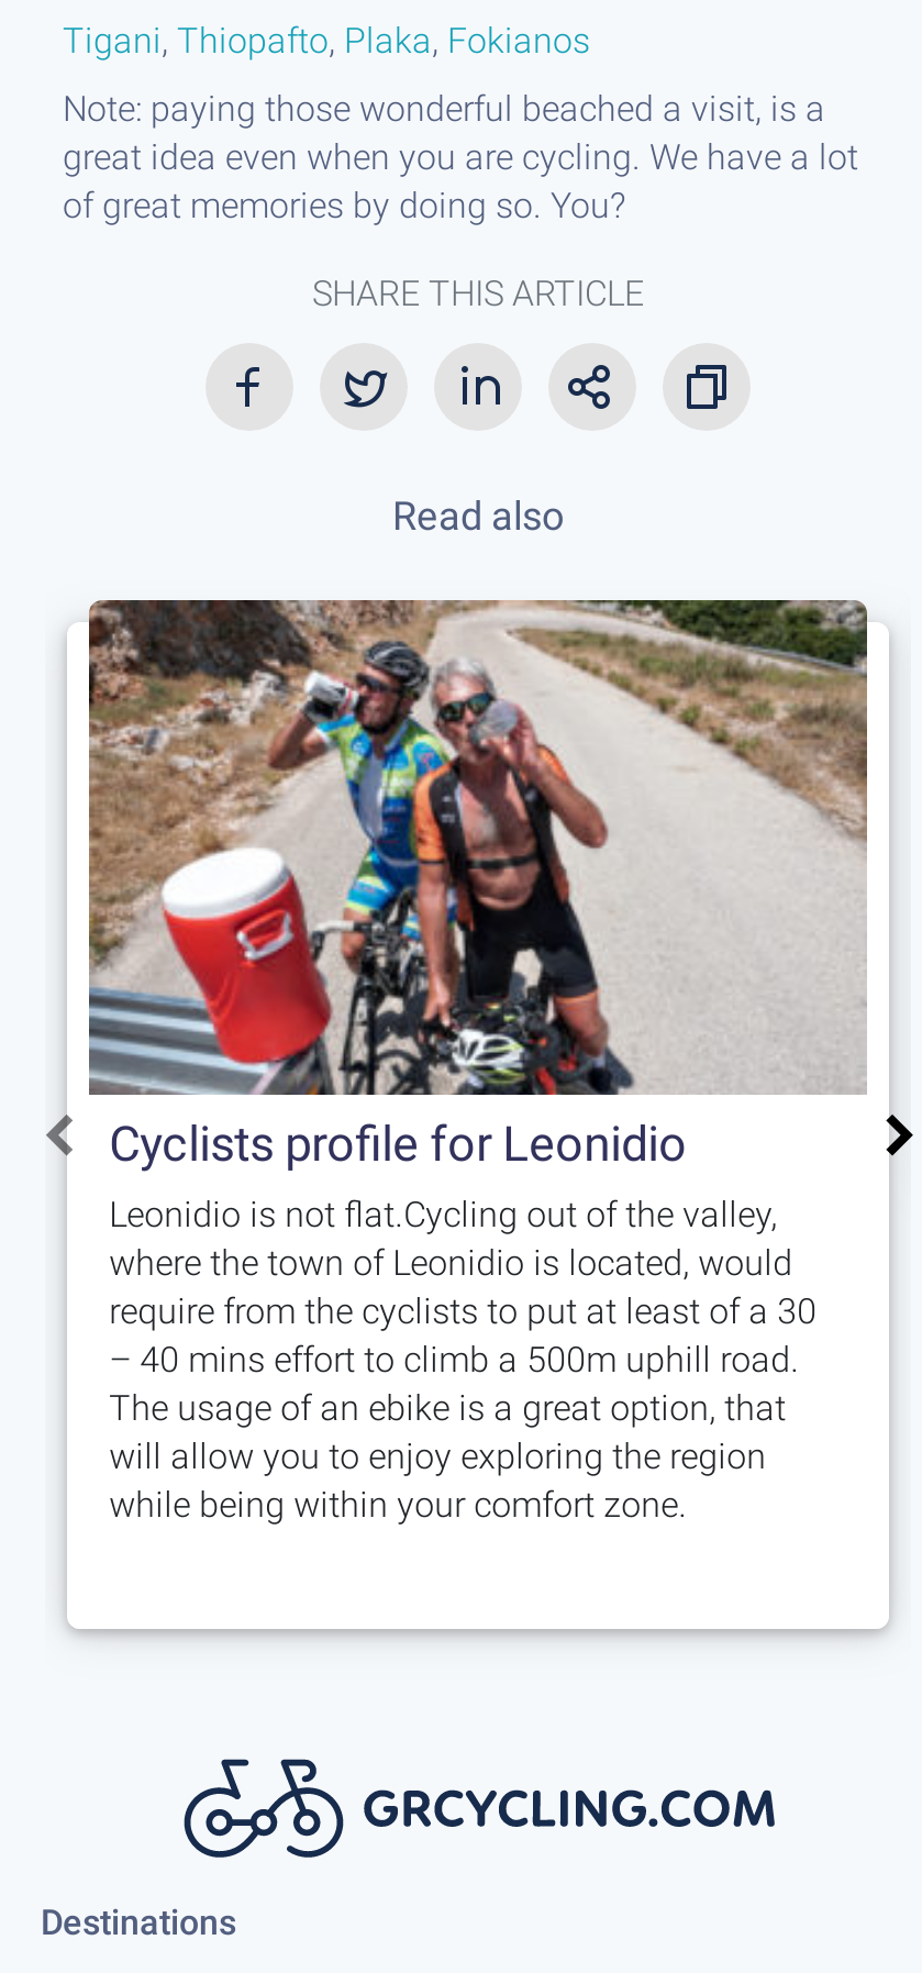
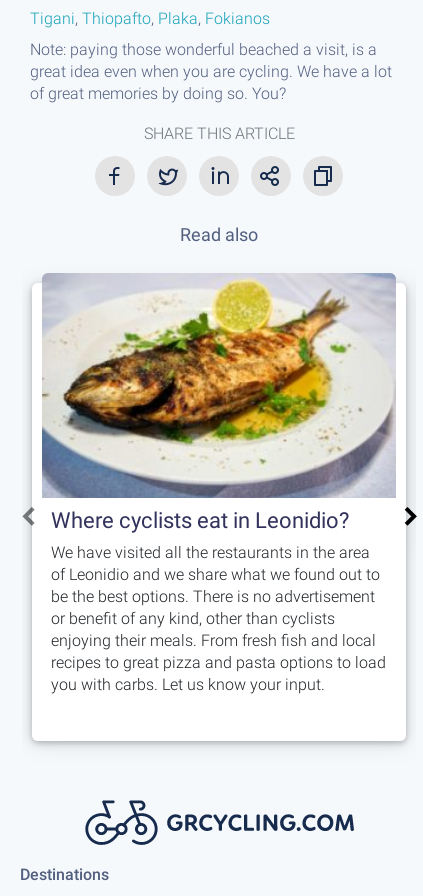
- [image]
- Cyclists profile for Leonidio
- Leonidio is not flat.Cycling out of the valley,
- where the town of Leonidio is located, would
- require from the cyclists to put at least of a 30
- – 40 mins effort to climb a 500m uphill road.
- The usage of an ebike is a great option, that
- will allow you to enjoy exploring the region
- while being within your comfort zone.
+ [image]
+ Where cyclists eat in Leonidio?
+ We have visited all the restaurants in the area
+ of Leonidio and we share what we found out to
+ be the best options. There is no advertisement
+ or benefit of any kind, other than cyclists
+ enjoying their meals. From fresh fish and local
+ recipes to great pizza and pasta options to load
+ you with carbs. Let us know your input.
